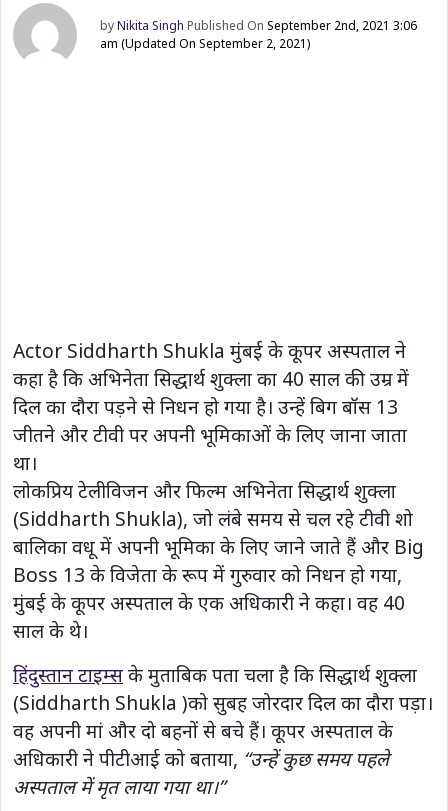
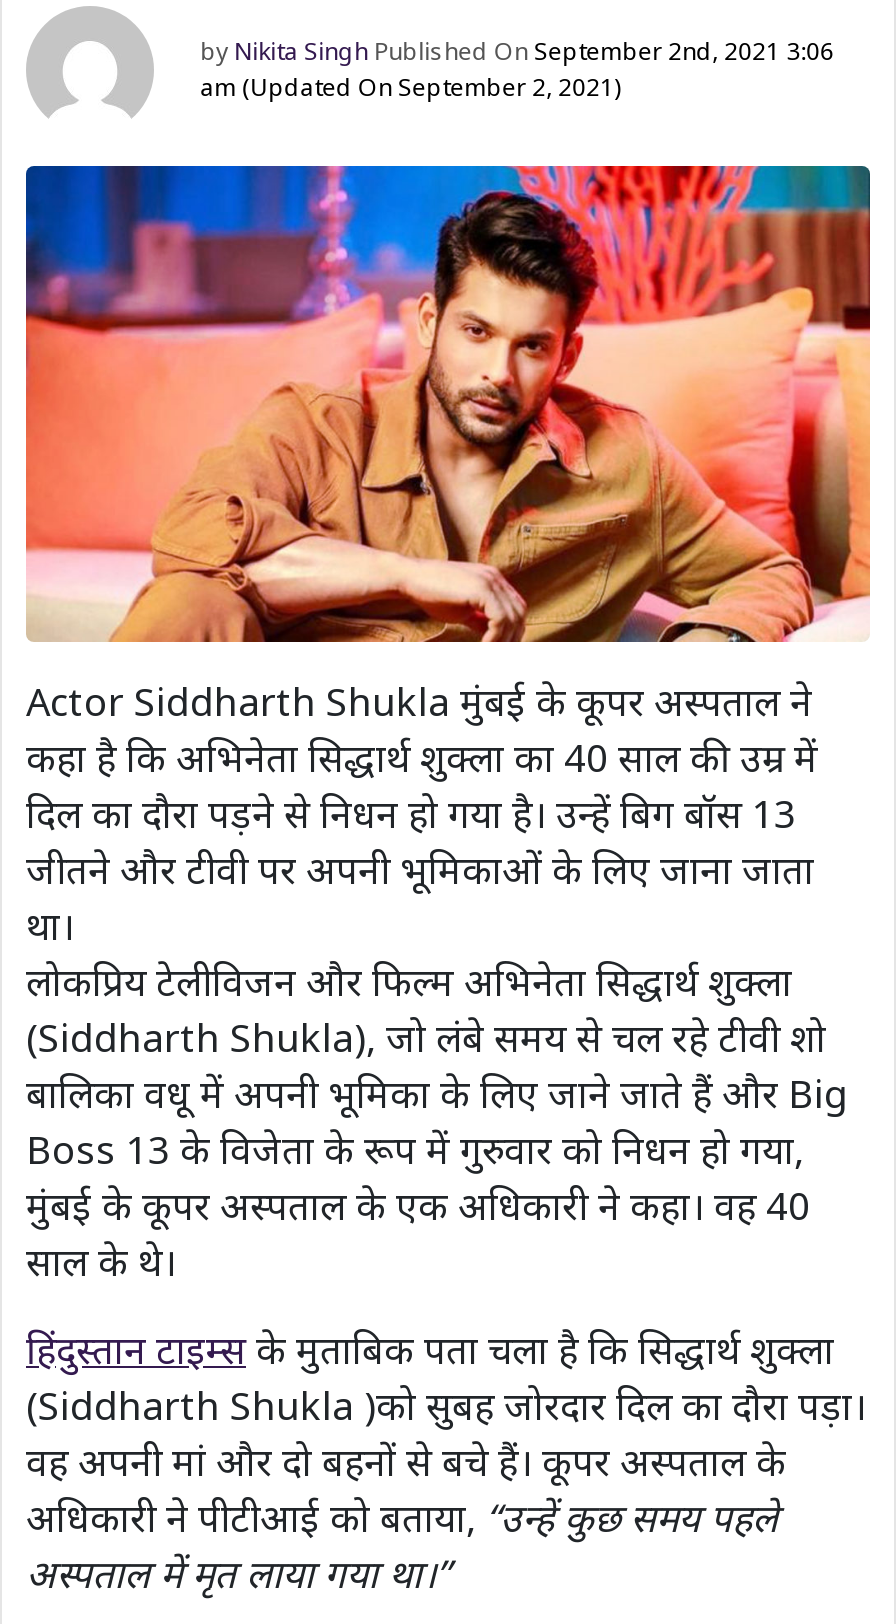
+ [image]
